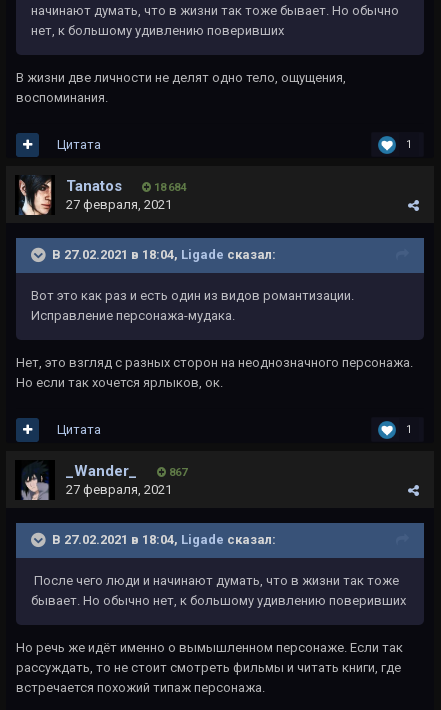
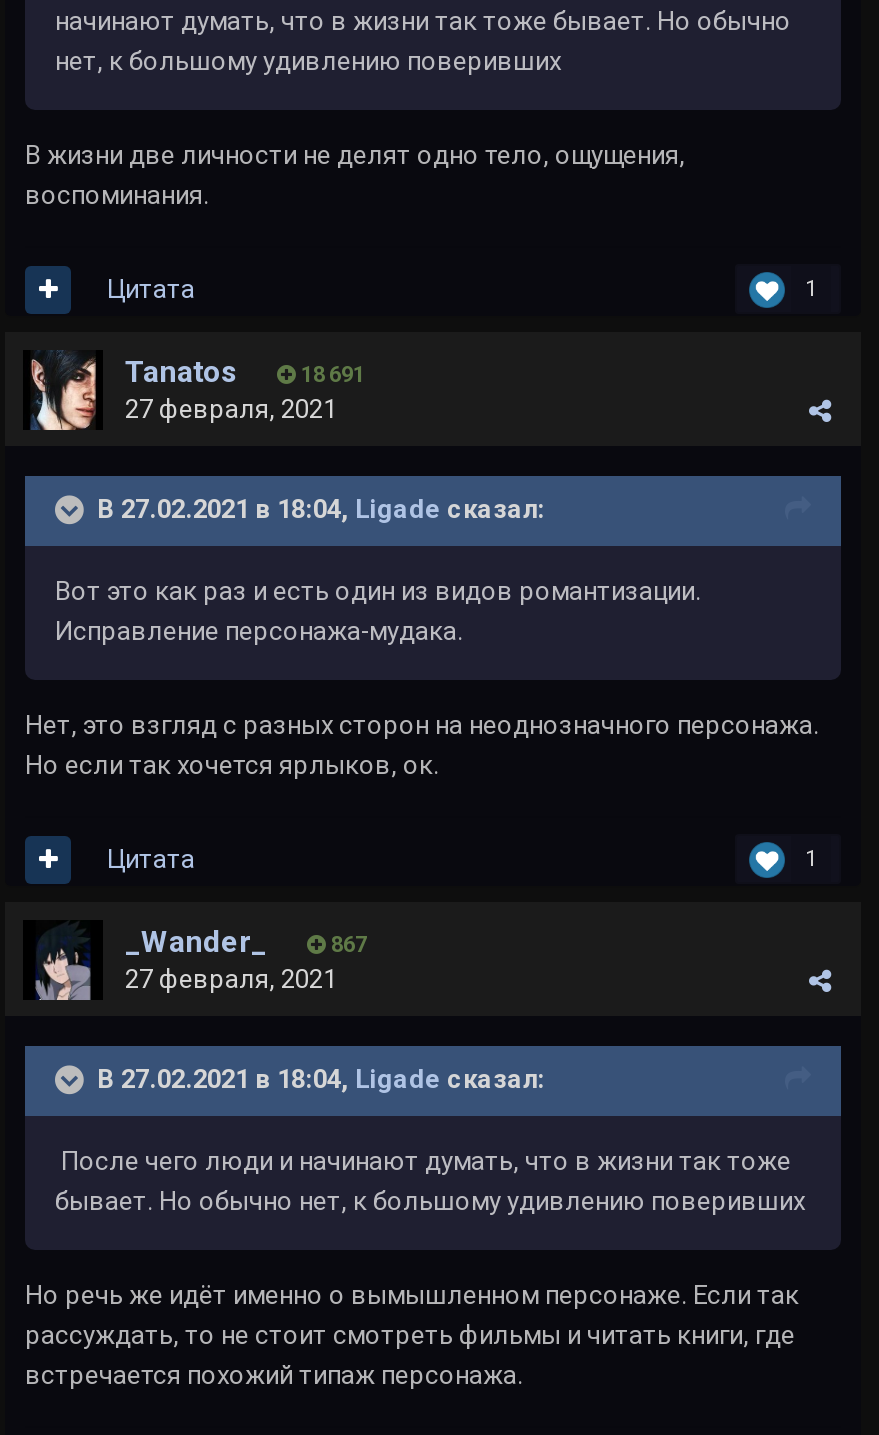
- 18 684
+ 18 691
